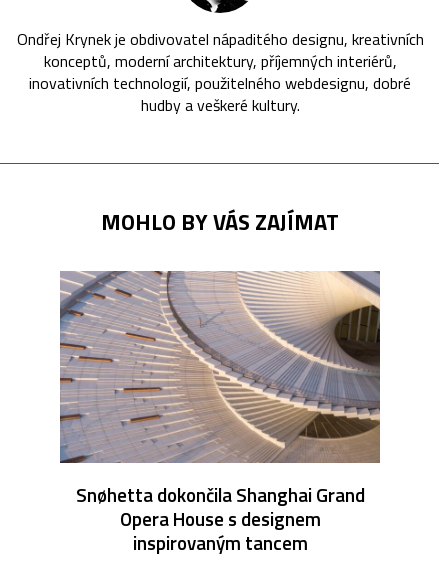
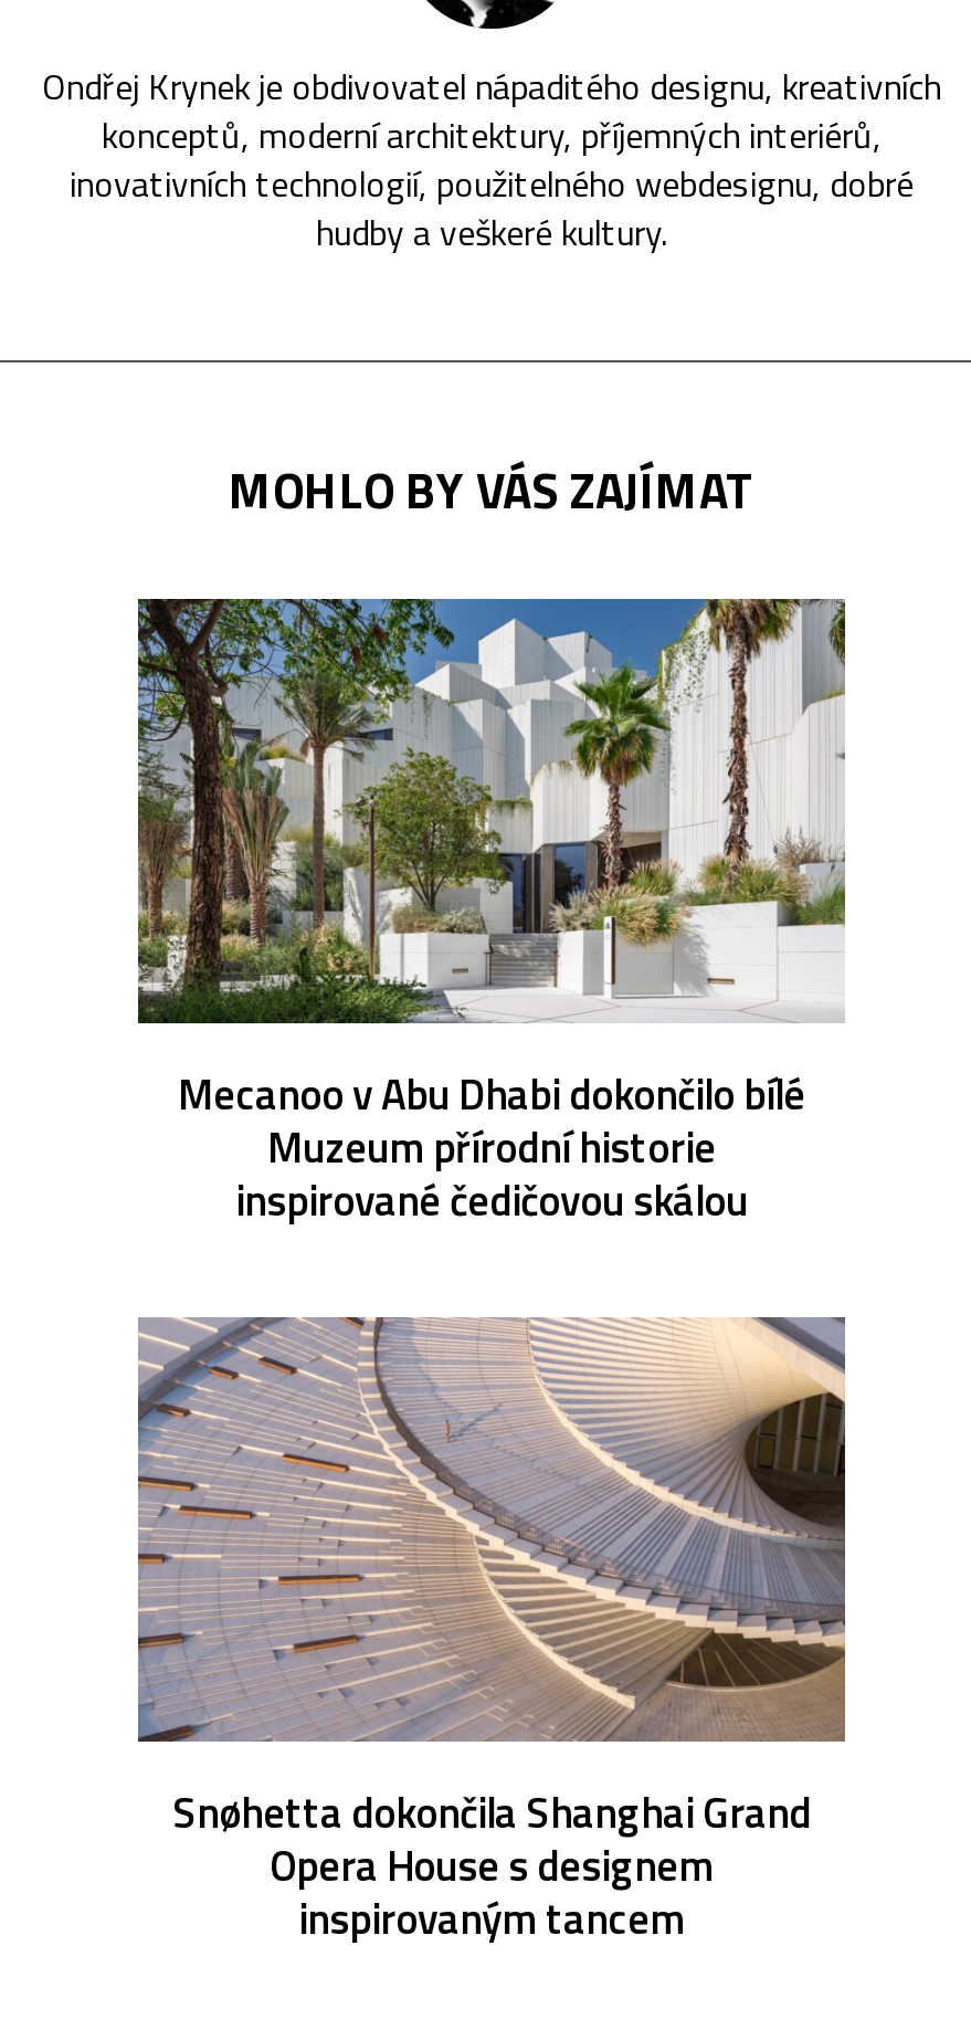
+ [image]
+ Mecanoo v Abu Dhabi dokončilo bílé
+ Muzeum přírodní historie
+ inspirované čedičovou skálou
